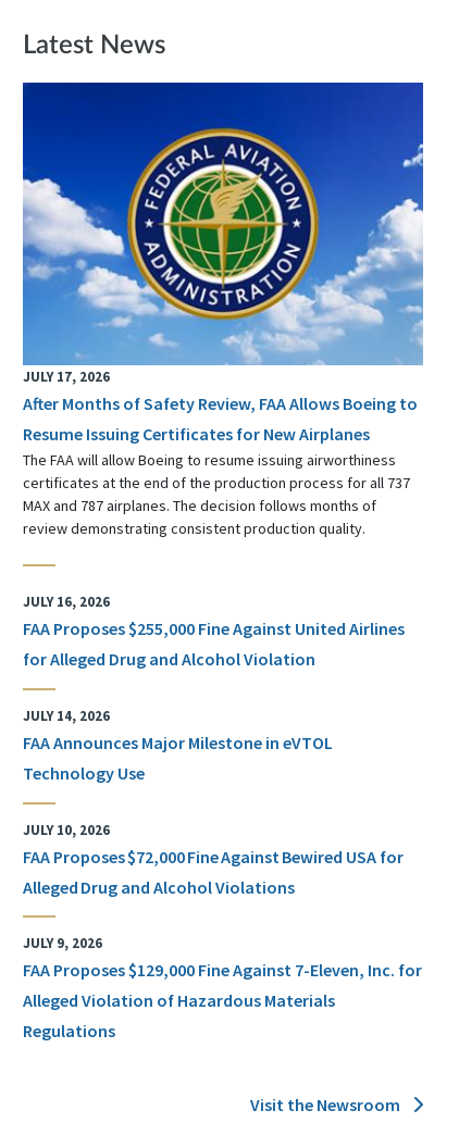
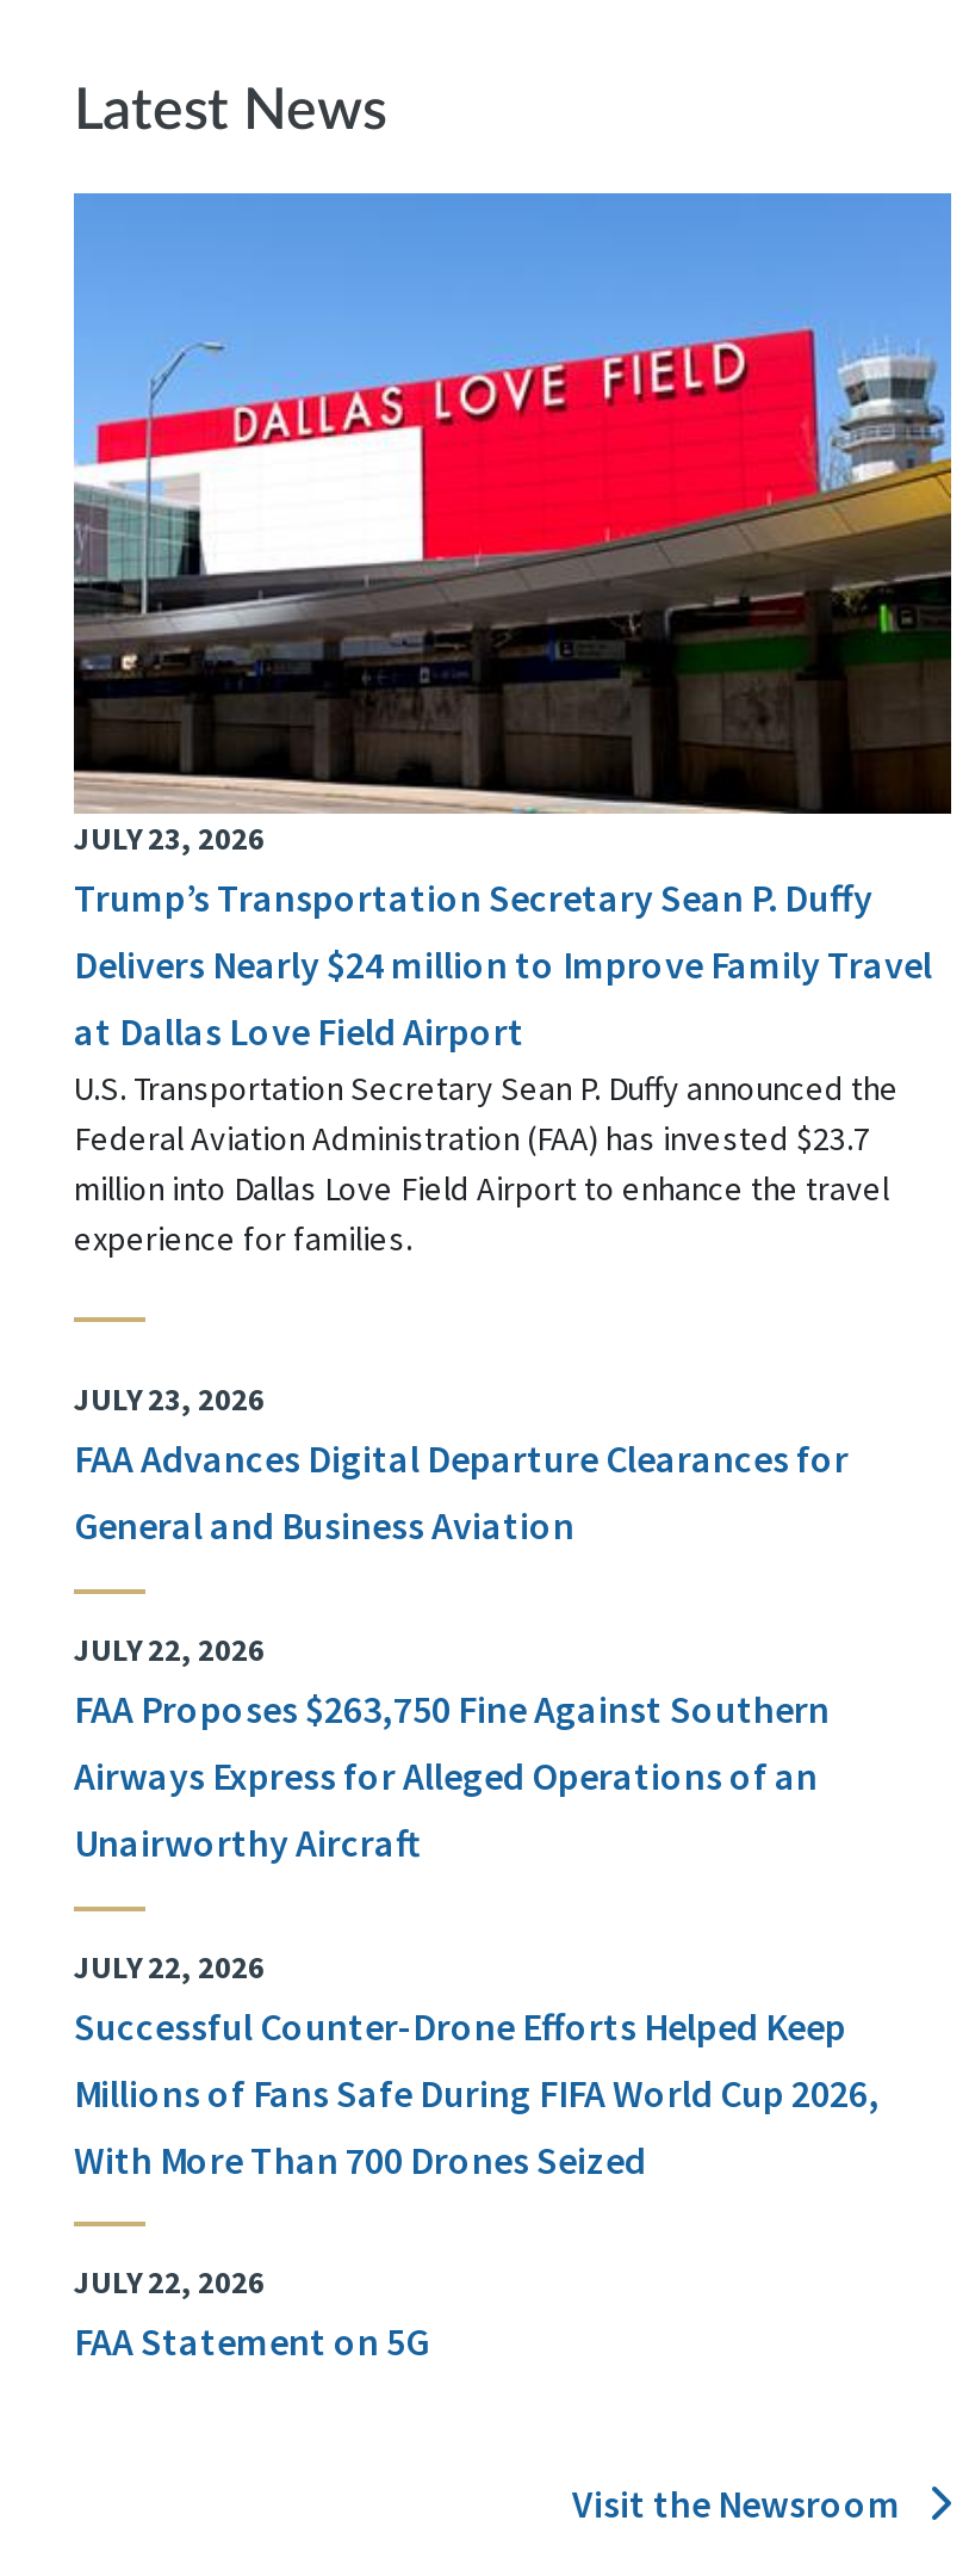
- [image]
- JULY 17, 2026
- After Months of Safety Review, FAA Allows Boeing to
- Resume Issuing Certificates for New Airplanes
- The FAA will allow Boeing to resume issuing airworthiness
- certificates at the end of the production process for all 737
- MAX and 787 airplanes. The decision follows months of
- review demonstrating consistent production quality.
+ [image]
+ JULY 23, 2026
+ Trump’s Transportation Secretary Sean P. Duffy
+ Delivers Nearly $24 million to Improve Family Travel
+ at Dallas Love Field Airport
+ U.S. Transportation Secretary Sean P. Duffy announced the
+ Federal Aviation Administration (FAA) has invested $23.7
+ million into Dallas Love Field Airport to enhance the travel
+ experience for families.

- JULY 16, 2026
- FAA Proposes $255,000 Fine Against United Airlines
- for Alleged Drug and Alcohol Violation
+ JULY 23, 2026
+ FAA Advances Digital Departure Clearances for
+ General and Business Aviation

- JULY 14, 2026
- FAA Announces Major Milestone in eVTOL
- Technology Use
+ JULY 22, 2026
+ FAA Proposes $263,750 Fine Against Southern
+ Airways Express for Alleged Operations of an
+ Unairworthy Aircraft

- JULY 10, 2026
- FAA Proposes $72,000 Fine Against Bewired USA for
- Alleged Drug and Alcohol Violations
+ JULY 22, 2026
+ Successful Counter-Drone Efforts Helped Keep
+ Millions of Fans Safe During FIFA World Cup 2026,
+ With More Than 700 Drones Seized

- JULY 9, 2026
- FAA Proposes $129,000 Fine Against 7-Eleven, Inc. for
- Alleged Violation of Hazardous Materials
- Regulations
+ JULY 22, 2026
+ FAA Statement on 5G
